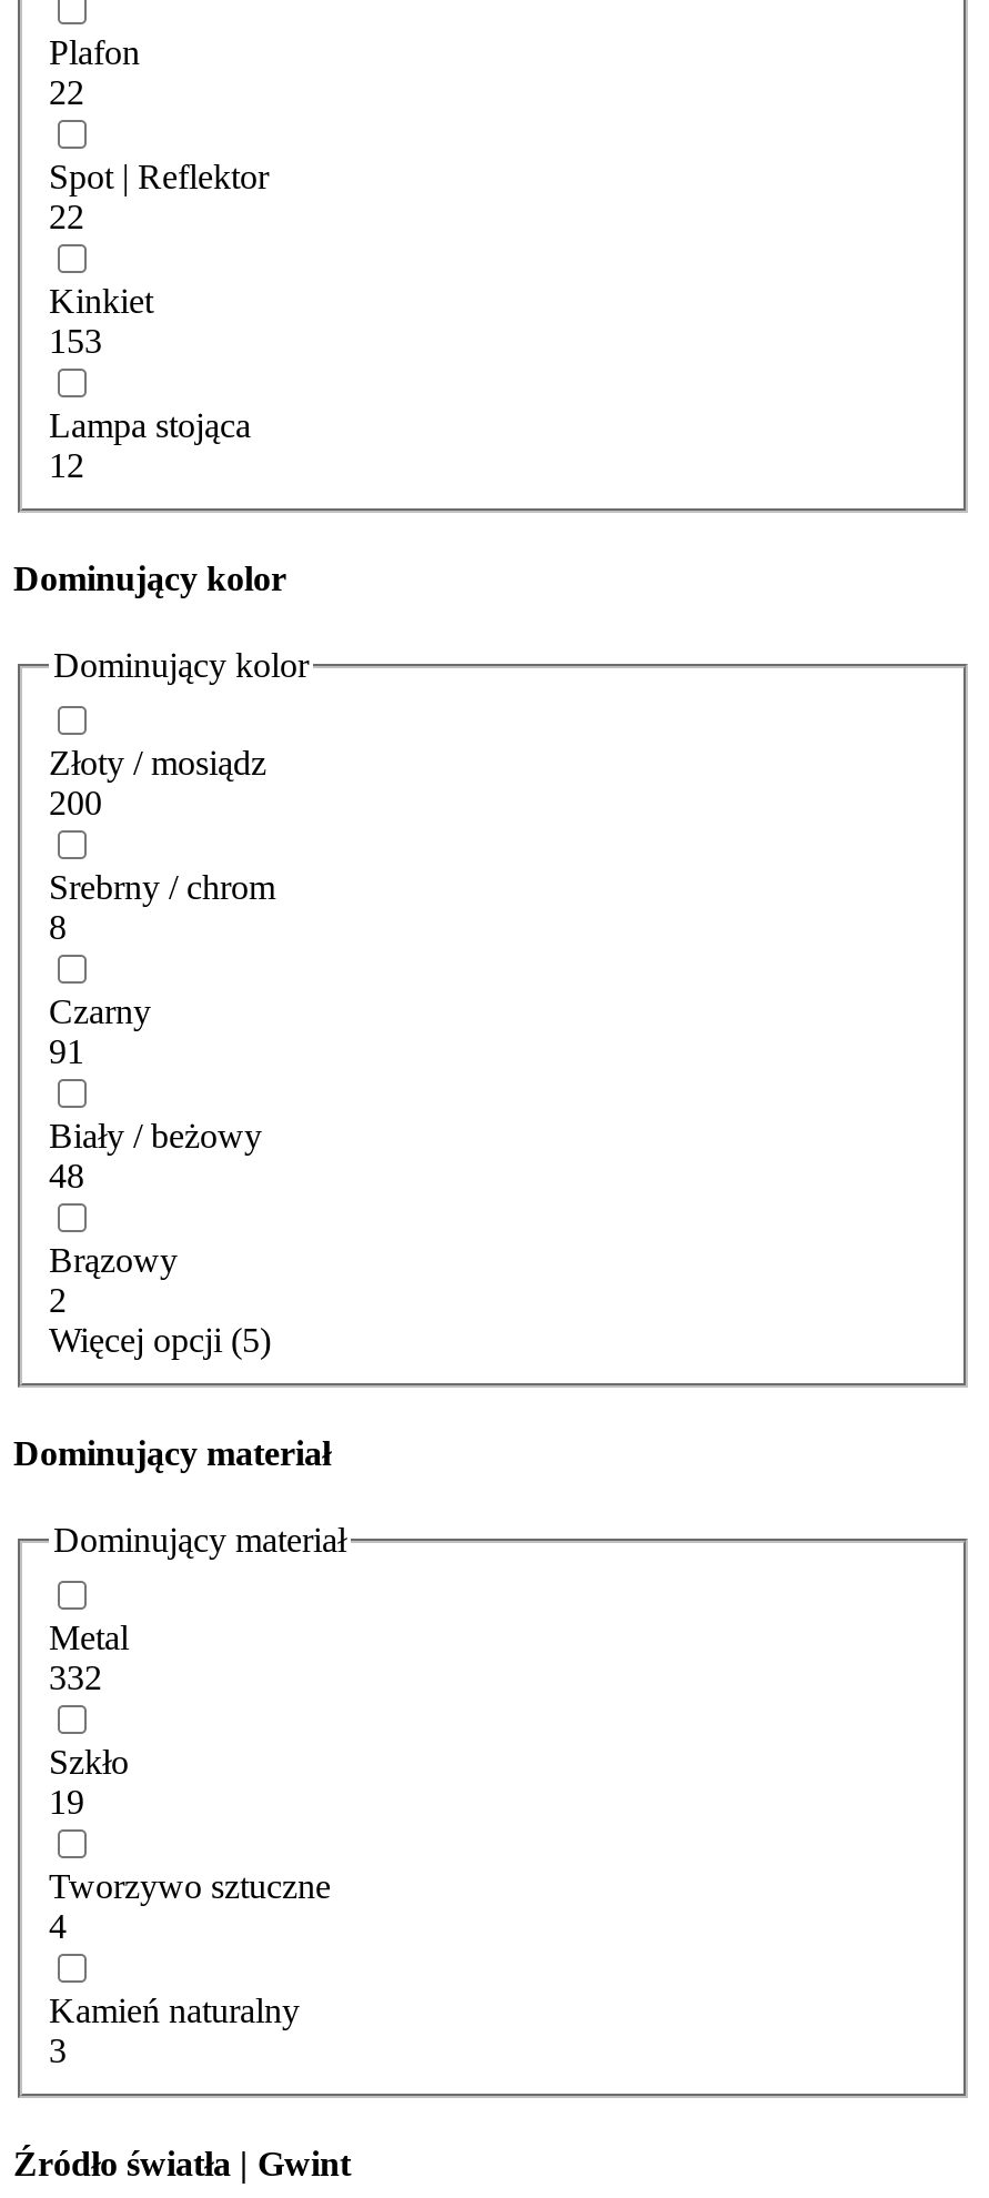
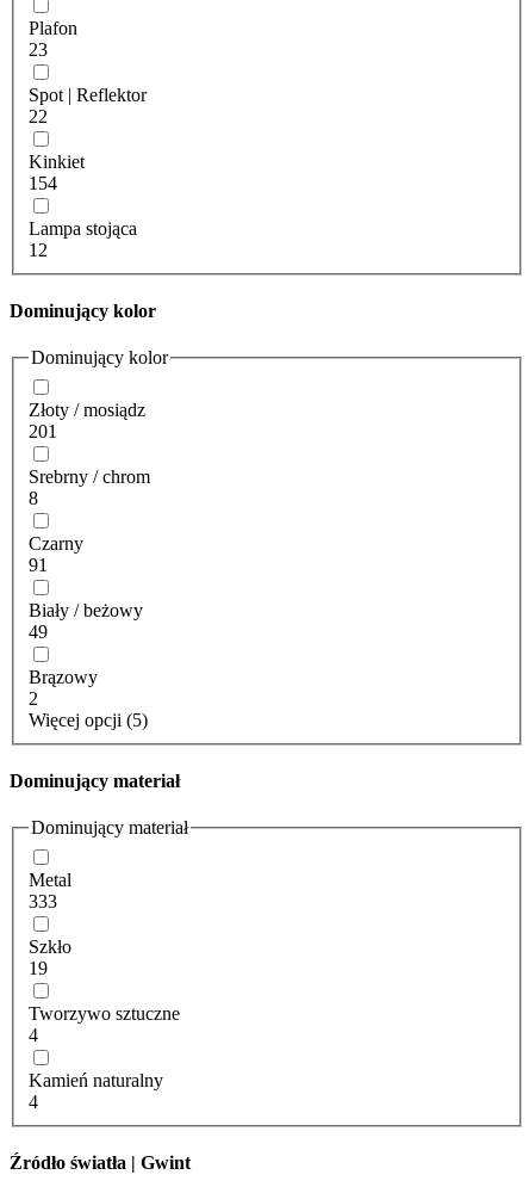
- 22
+ 23

- 153
+ 154

- 200
+ 201

- 48
+ 49

- 332
+ 333

- 3
+ 4
